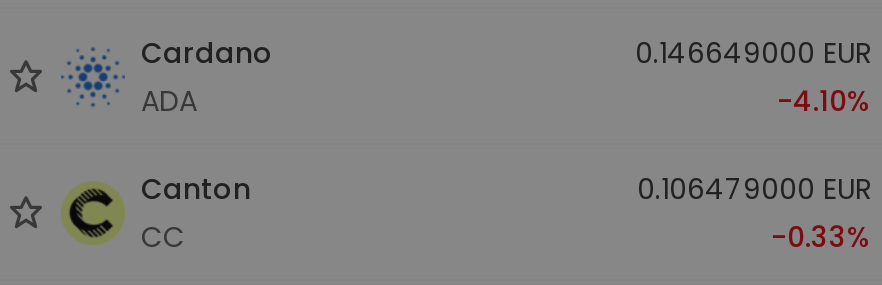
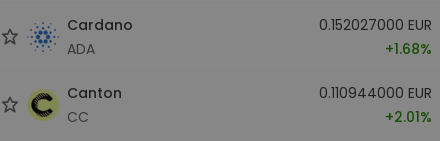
- 0.146649000 EUR
+ 0.152027000 EUR

- -4.10%
+ +1.68%

- 0.106479000 EUR
+ 0.110944000 EUR

- -0.33%
+ +2.01%
